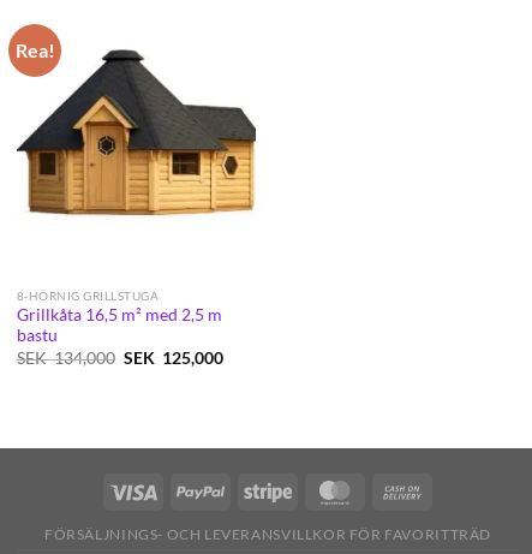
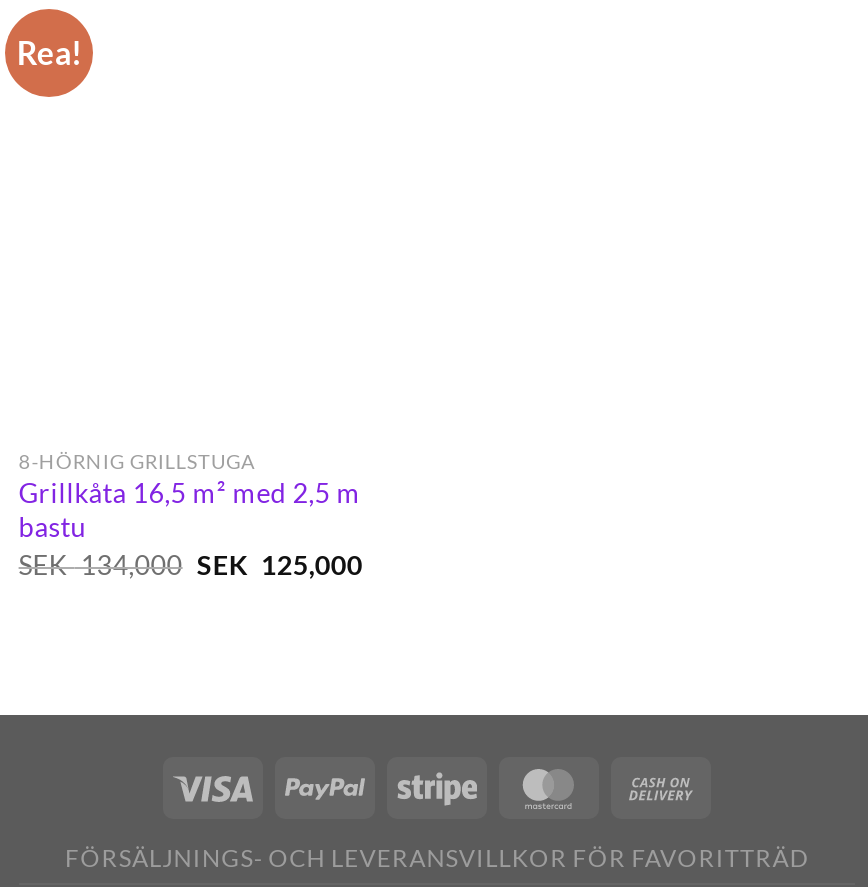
- [image]
